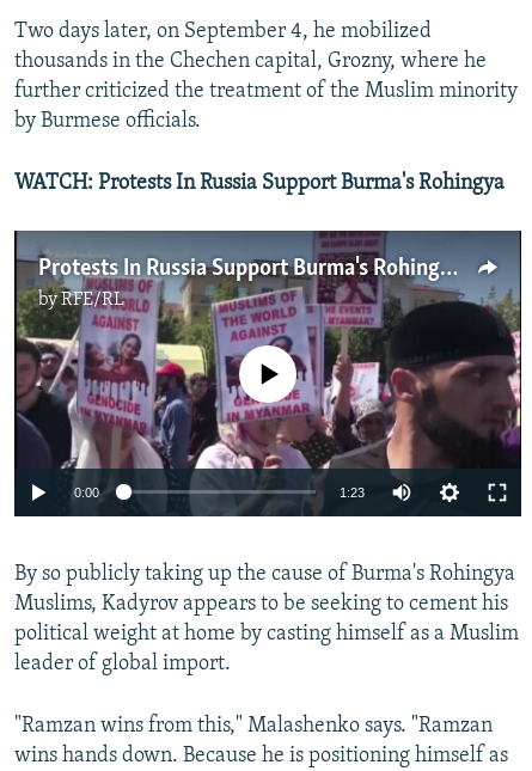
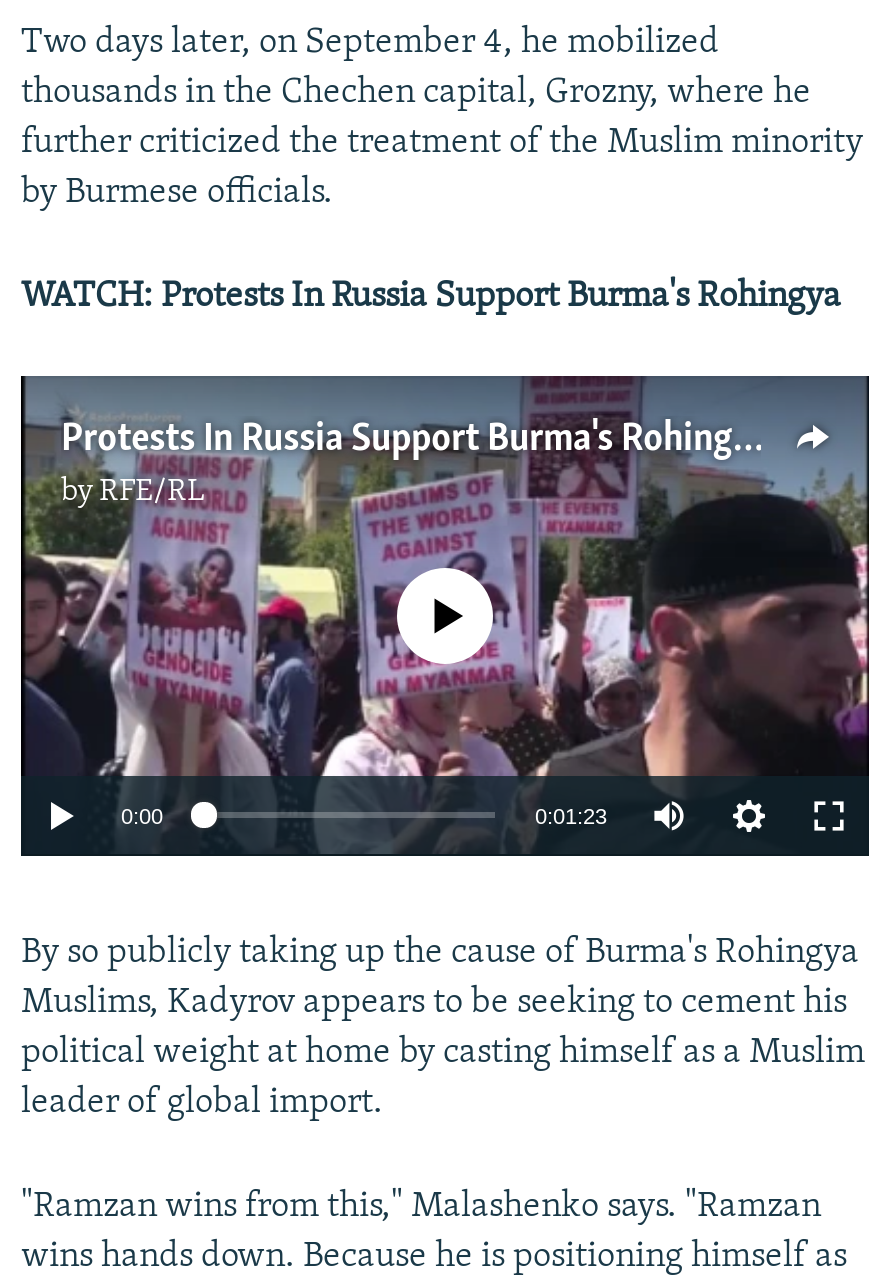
- 1:23
+ 0:01:23
